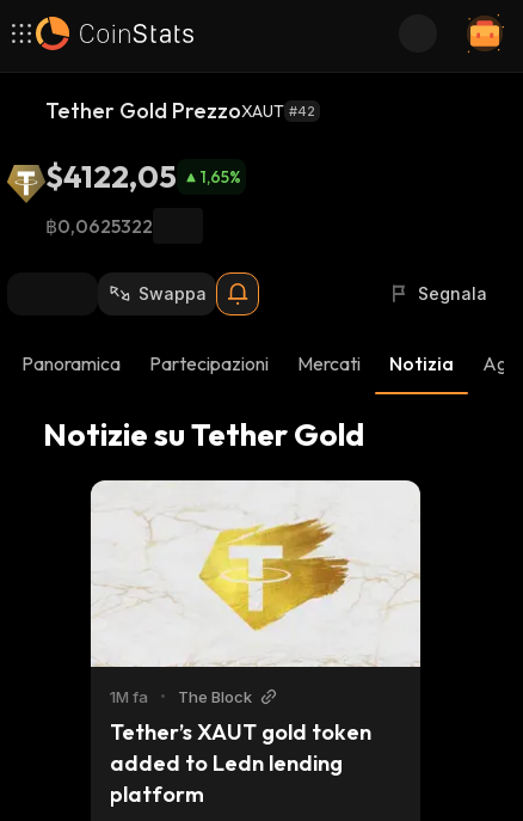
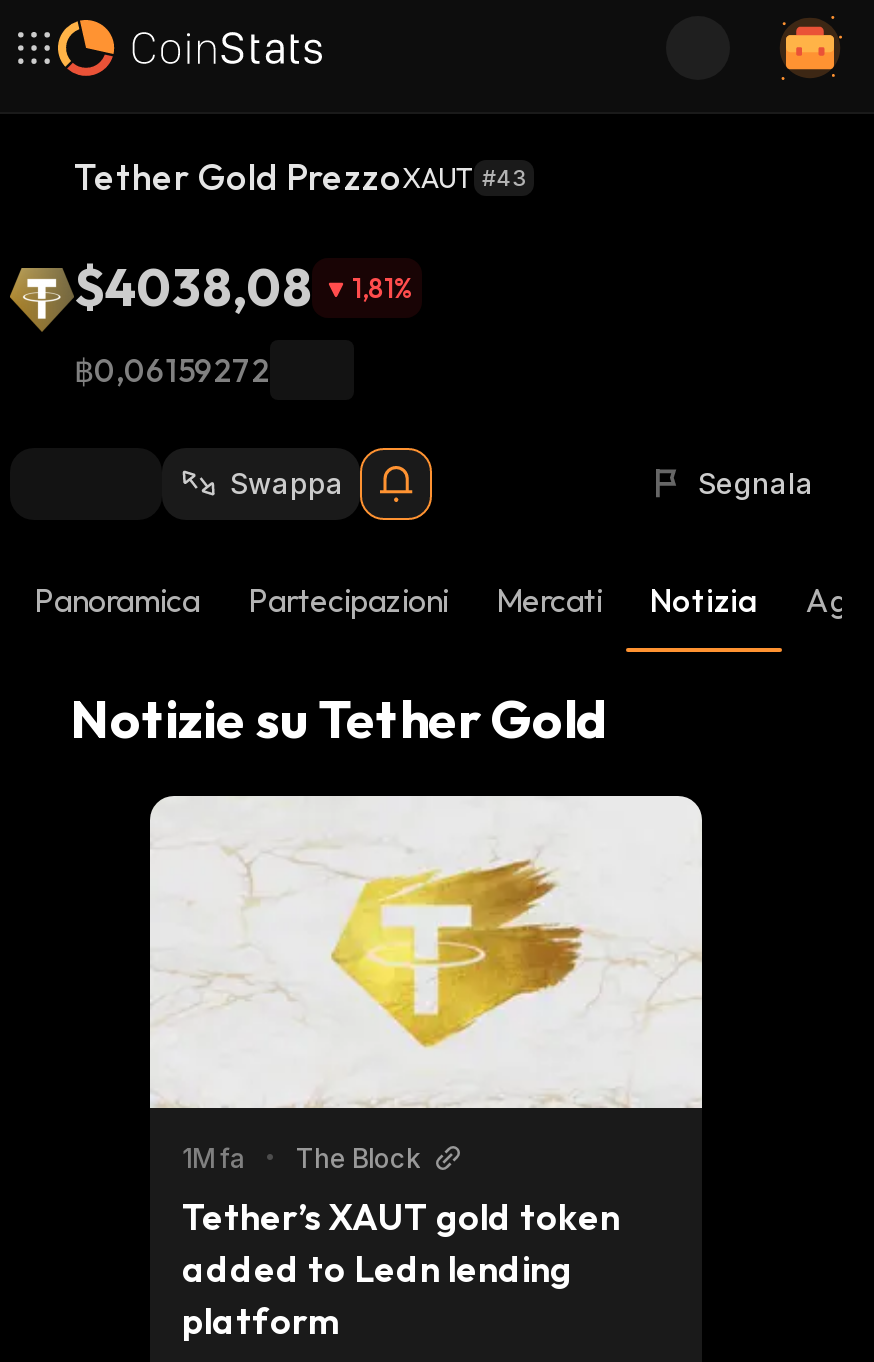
- Tether Gold PrezzoXAUT #42
+ Tether Gold PrezzoXAUT #43

- $4122,05
+ $4038,08

- 1,65%
+ 1,81%

- ฿0,0625322
+ ฿0,06159272
